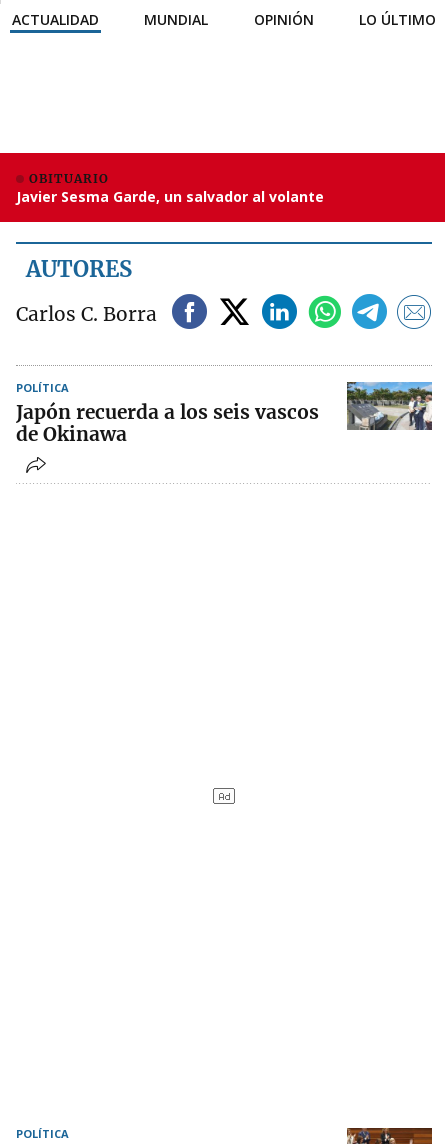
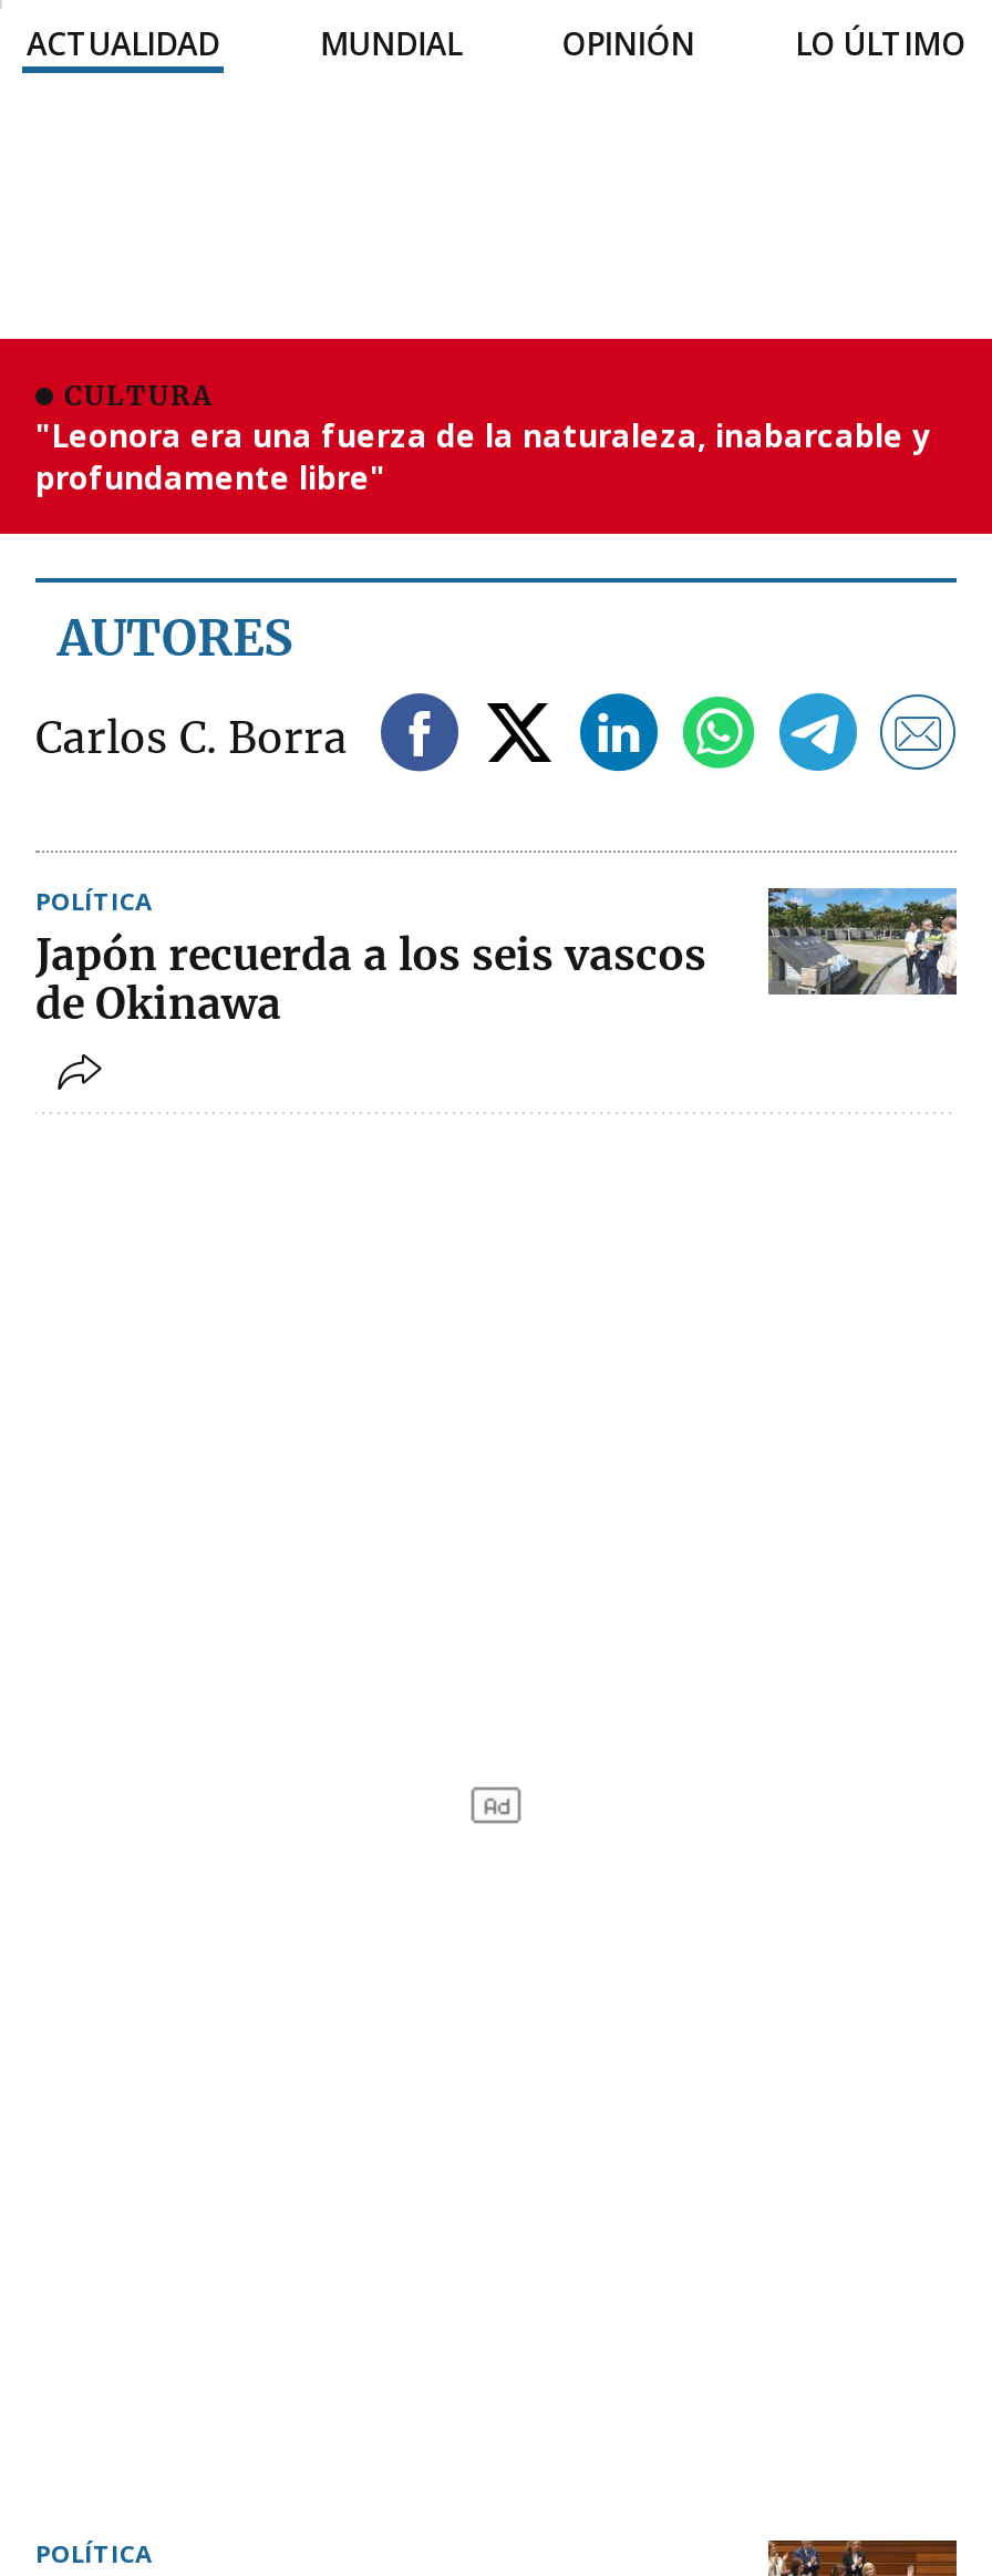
- OBITUARIO
- Javier Sesma Garde, un salvador al volante
+ CULTURA
+ "Leonora era una fuerza de la naturaleza, inabarcable y
+ profundamente libre"
